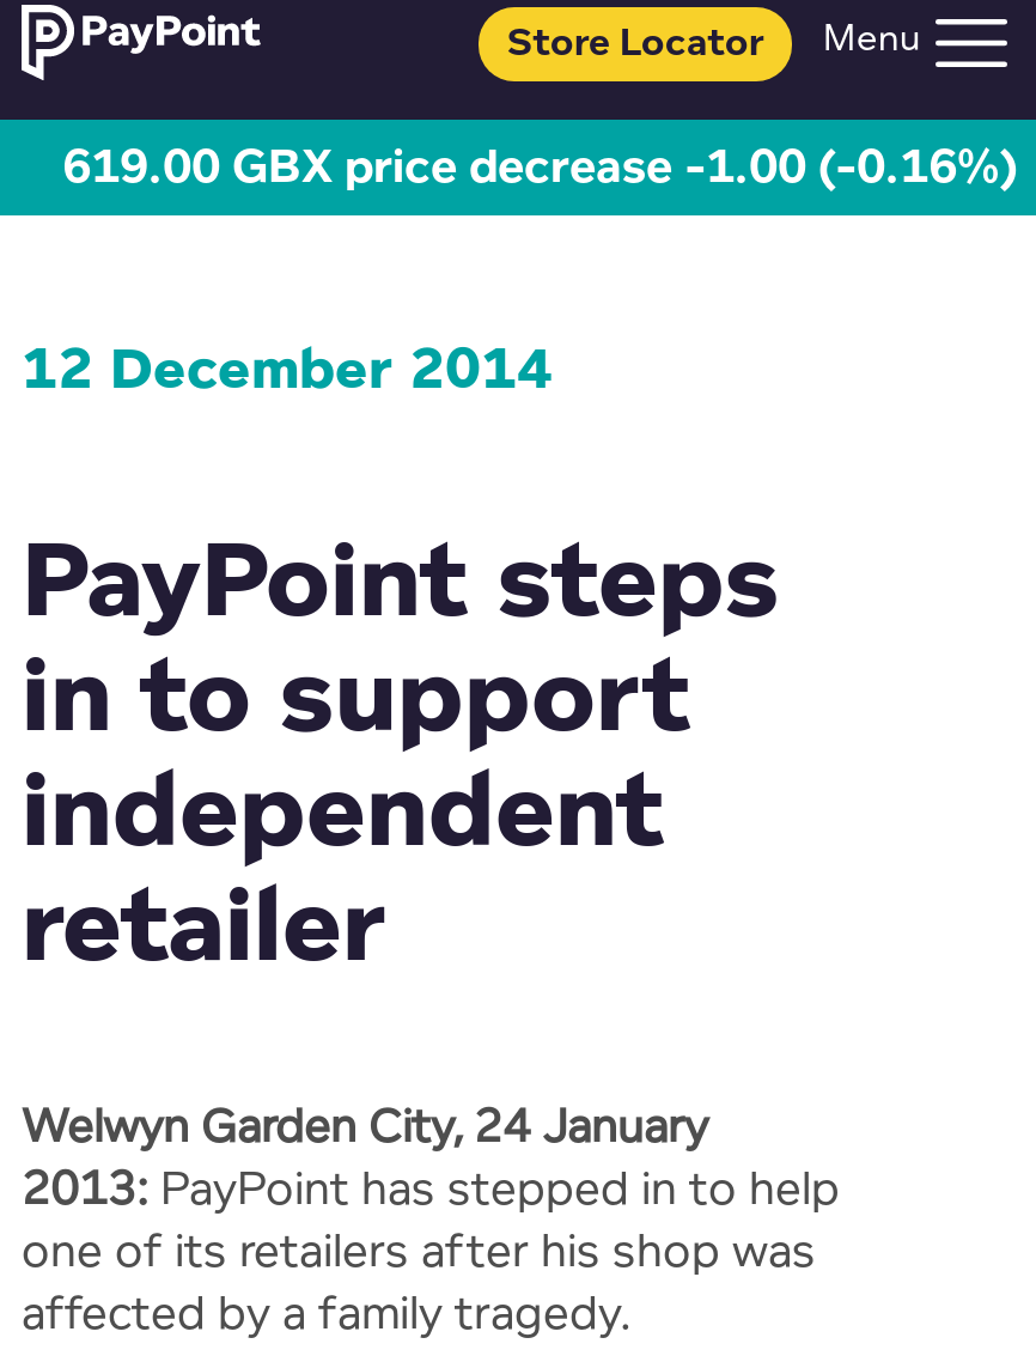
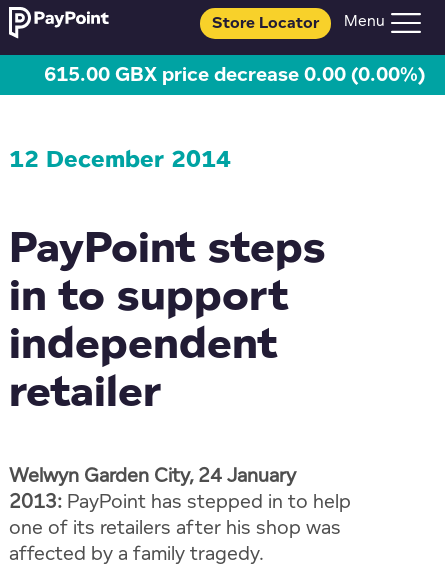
- 619.00 GBX price decrease -1.00 (-0.16%)
+ 615.00 GBX price decrease 0.00 (0.00%)
